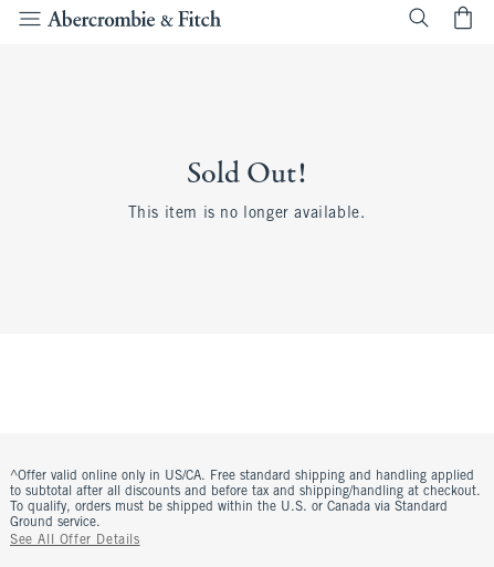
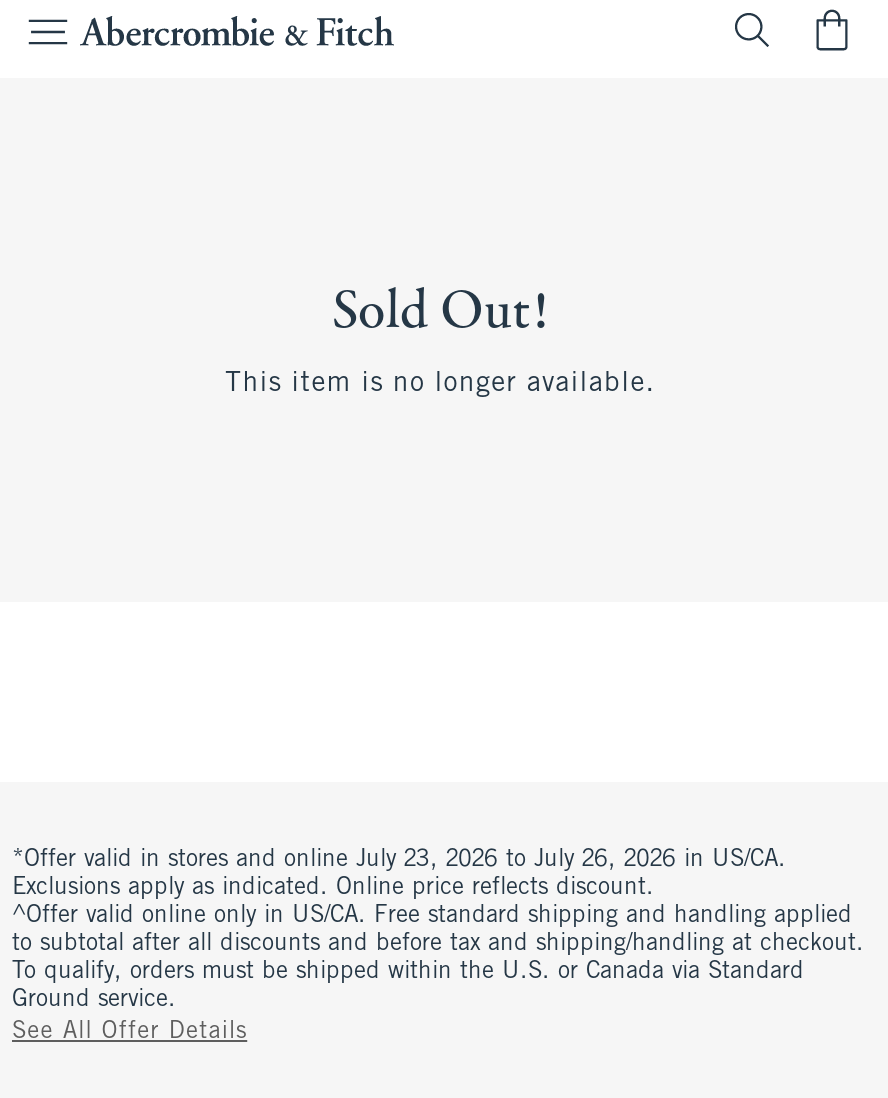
+ *Offer valid in stores and online July 23, 2026 to July 26, 2026 in US/CA.
+ Exclusions apply as indicated. Online price reflects discount.
